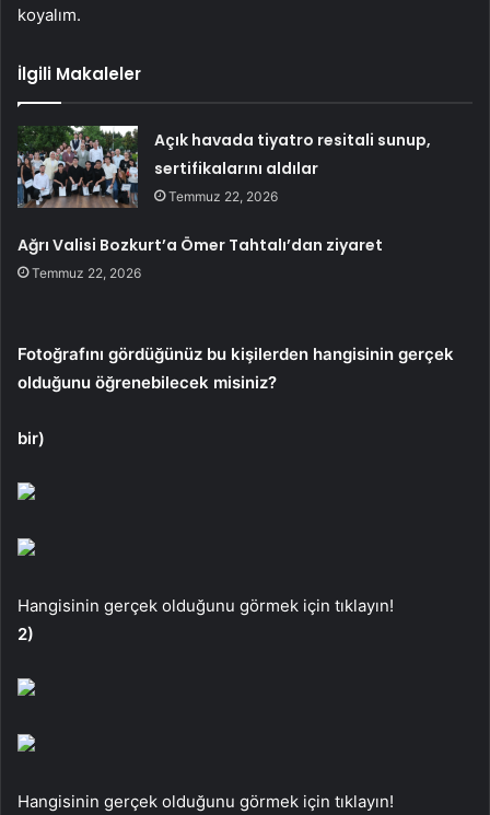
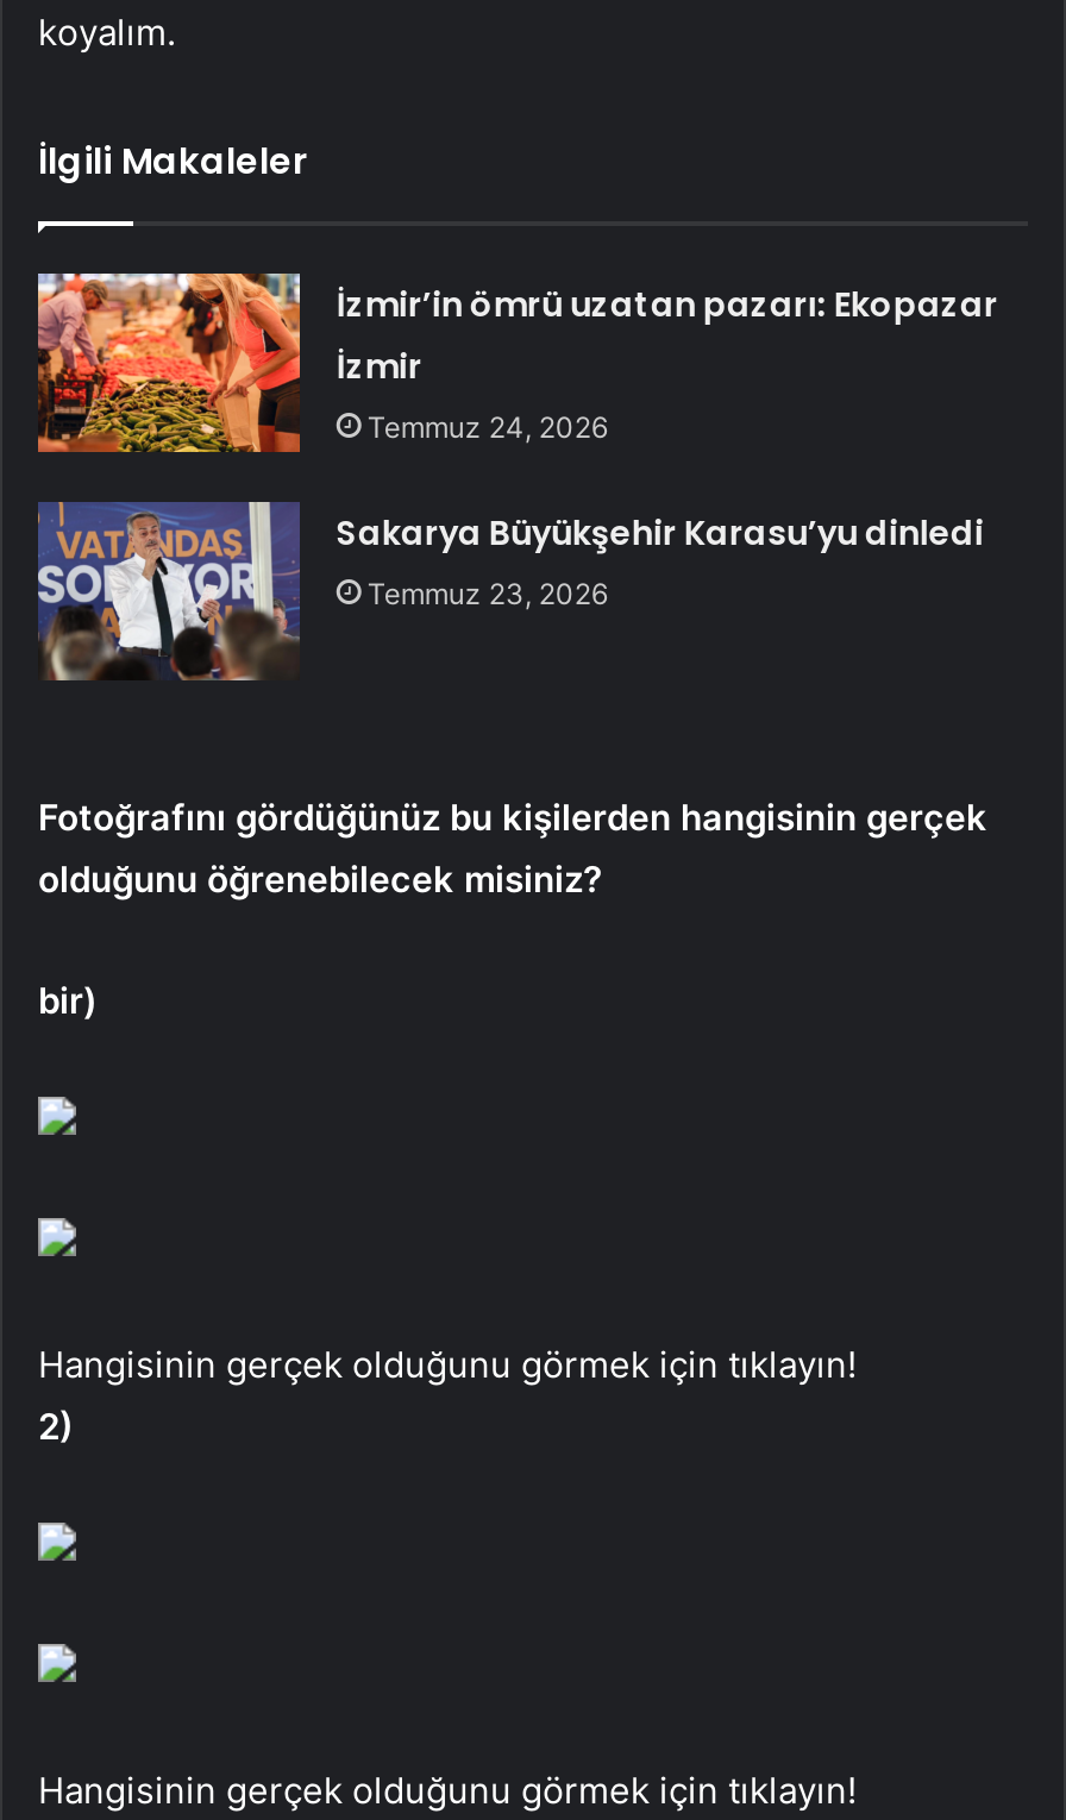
- [image]
- Açık havada tiyatro resitali sunup,
- sertifikalarını aldılar
- Temmuz 22, 2026
+ [image]
+ İzmir’in ömrü uzatan pazarı: Ekopazar
+ İzmir
+ Temmuz 24, 2026

- Ağrı Valisi Bozkurt’a Ömer Tahtalı’dan ziyaret
- Temmuz 22, 2026
+ Sakarya Büyükşehir Karasu’yu dinledi
+ Temmuz 23, 2026
